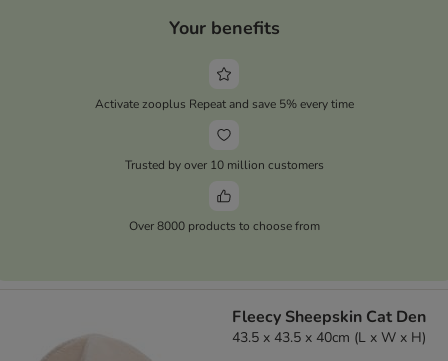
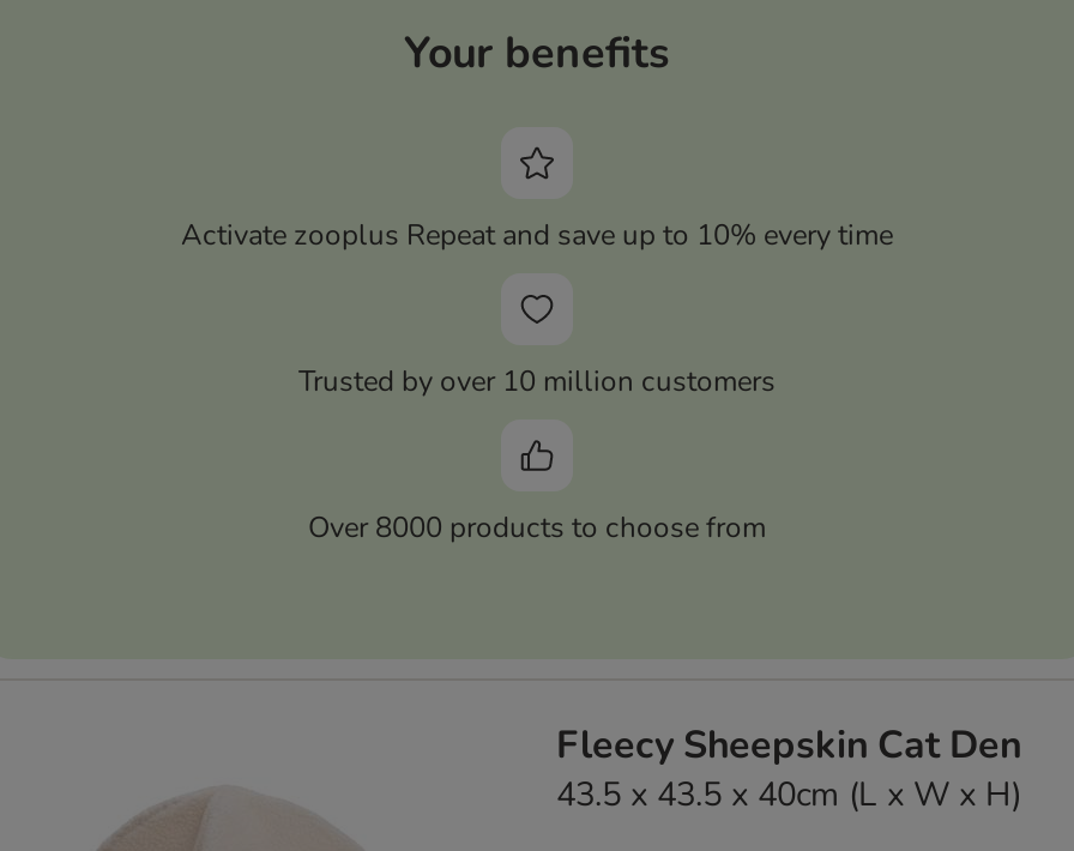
- Activate zooplus Repeat and save 5% every time
+ Activate zooplus Repeat and save up to 10% every time
